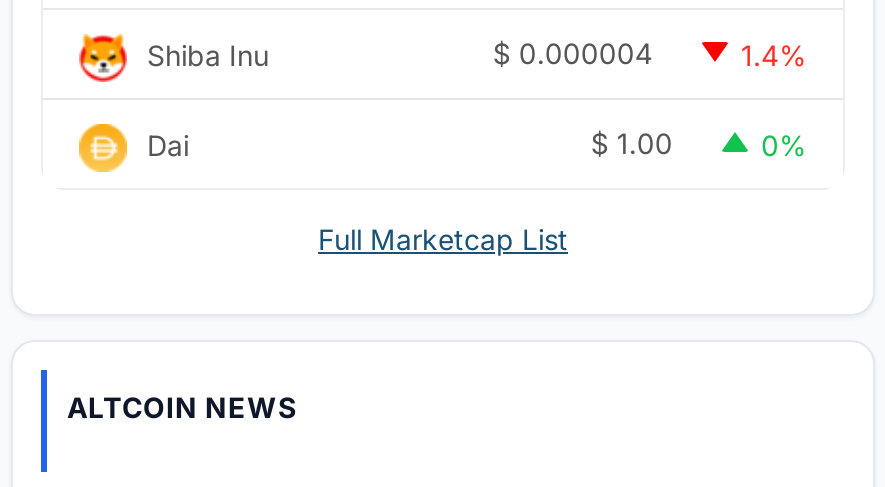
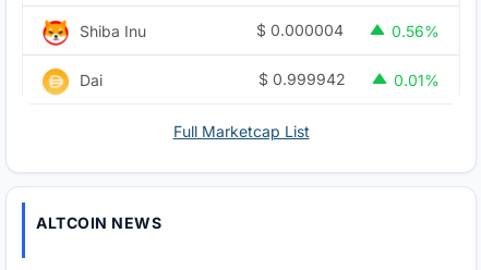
- 1.4%
+ 0.56%

- $ 1.00
+ $ 0.999942

- 0%
+ 0.01%
